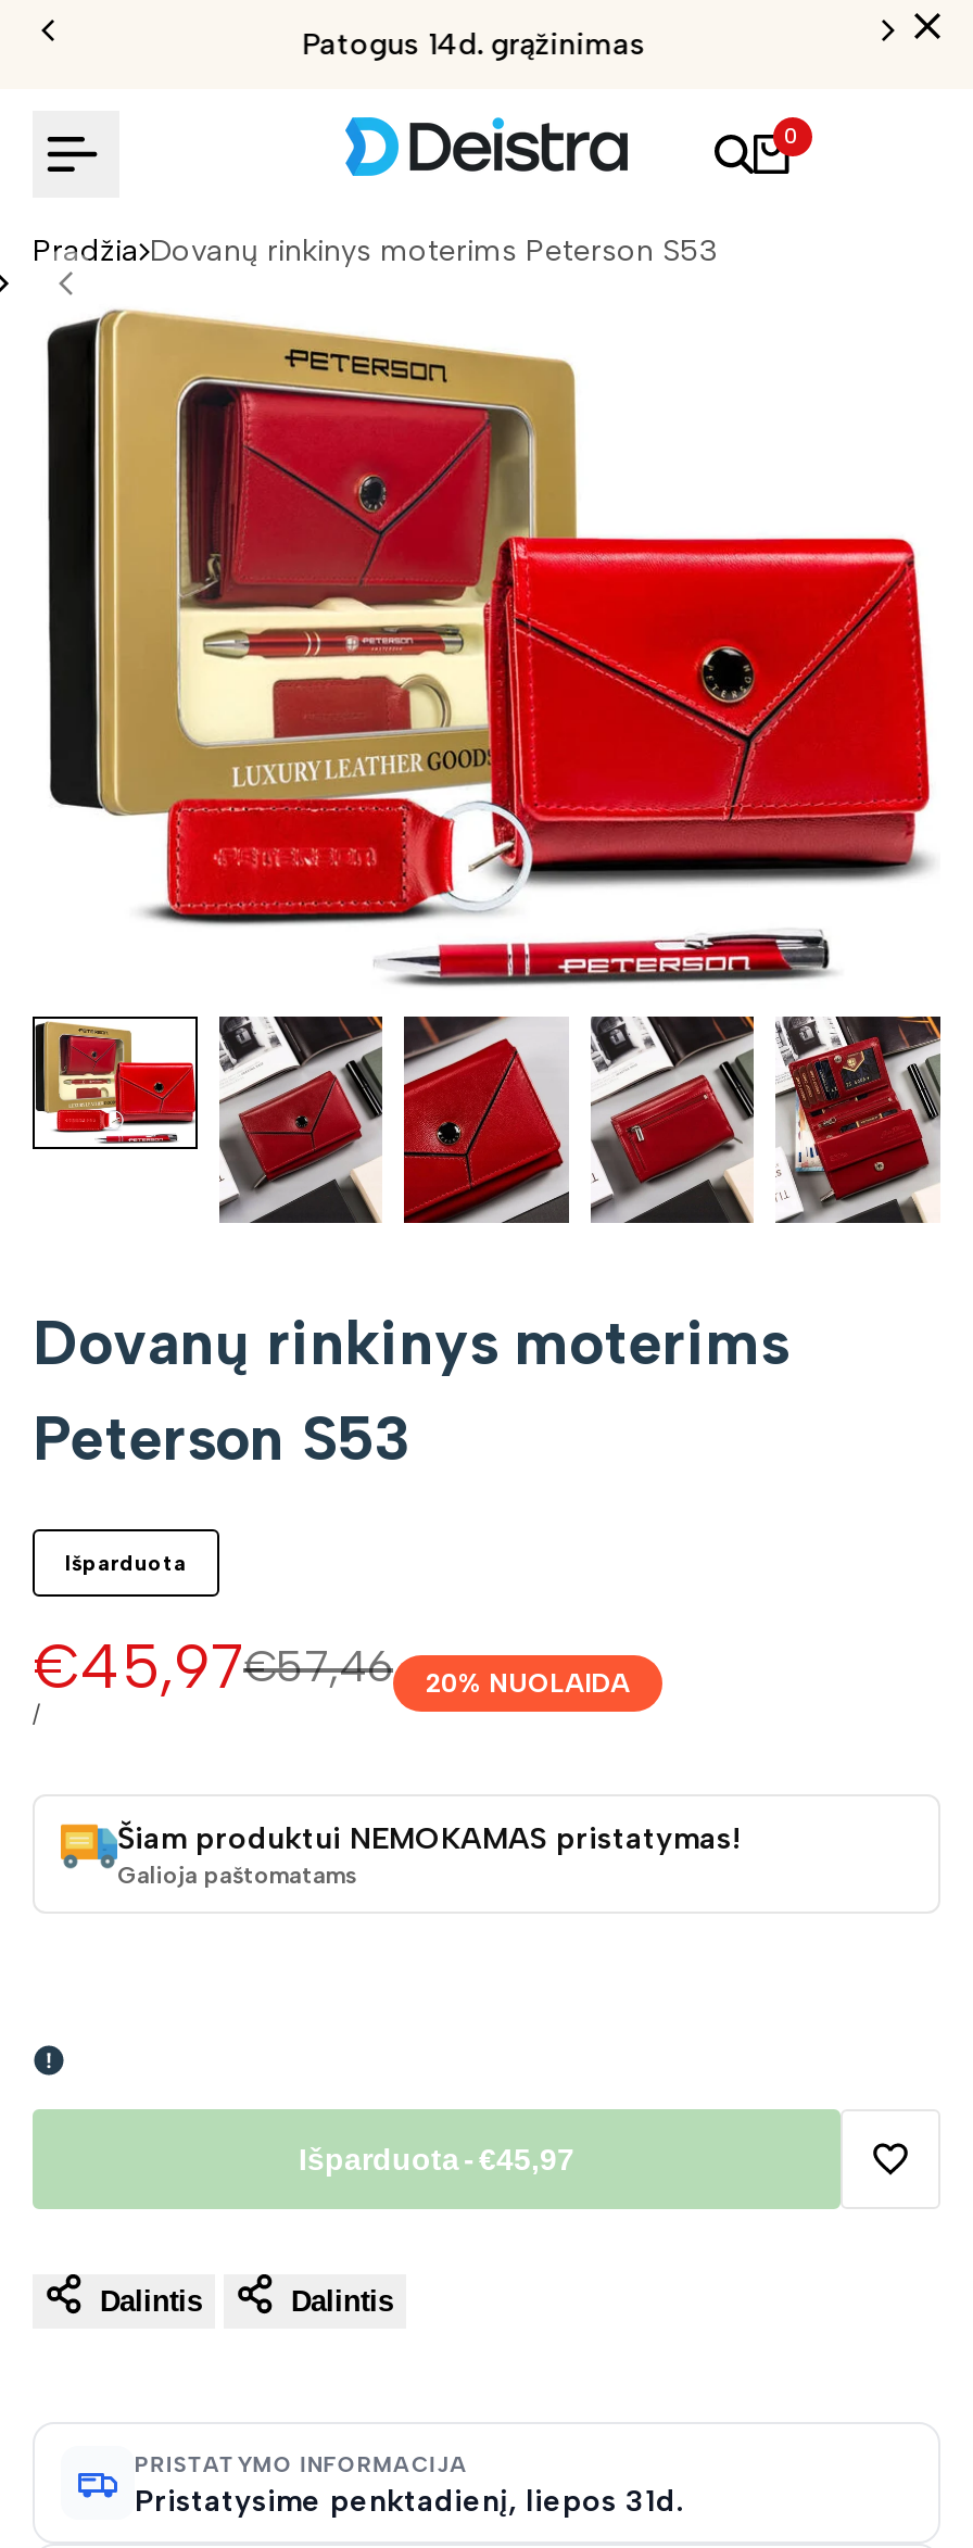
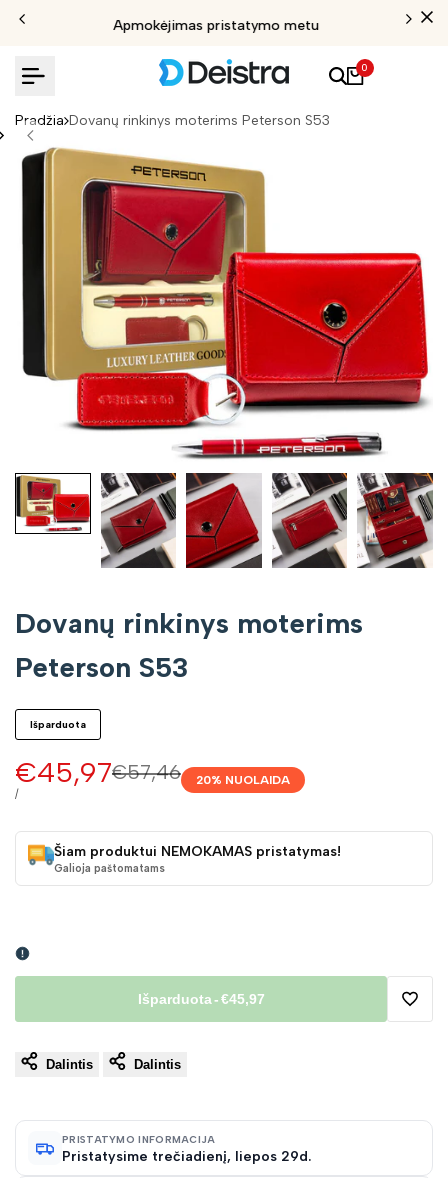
- Patogus 14d. grąžinimas
+ Apmokėjimas pristatymo metu

- Pristatysime penktadienį, liepos 31d.
+ Pristatysime trečiadienį, liepos 29d.
